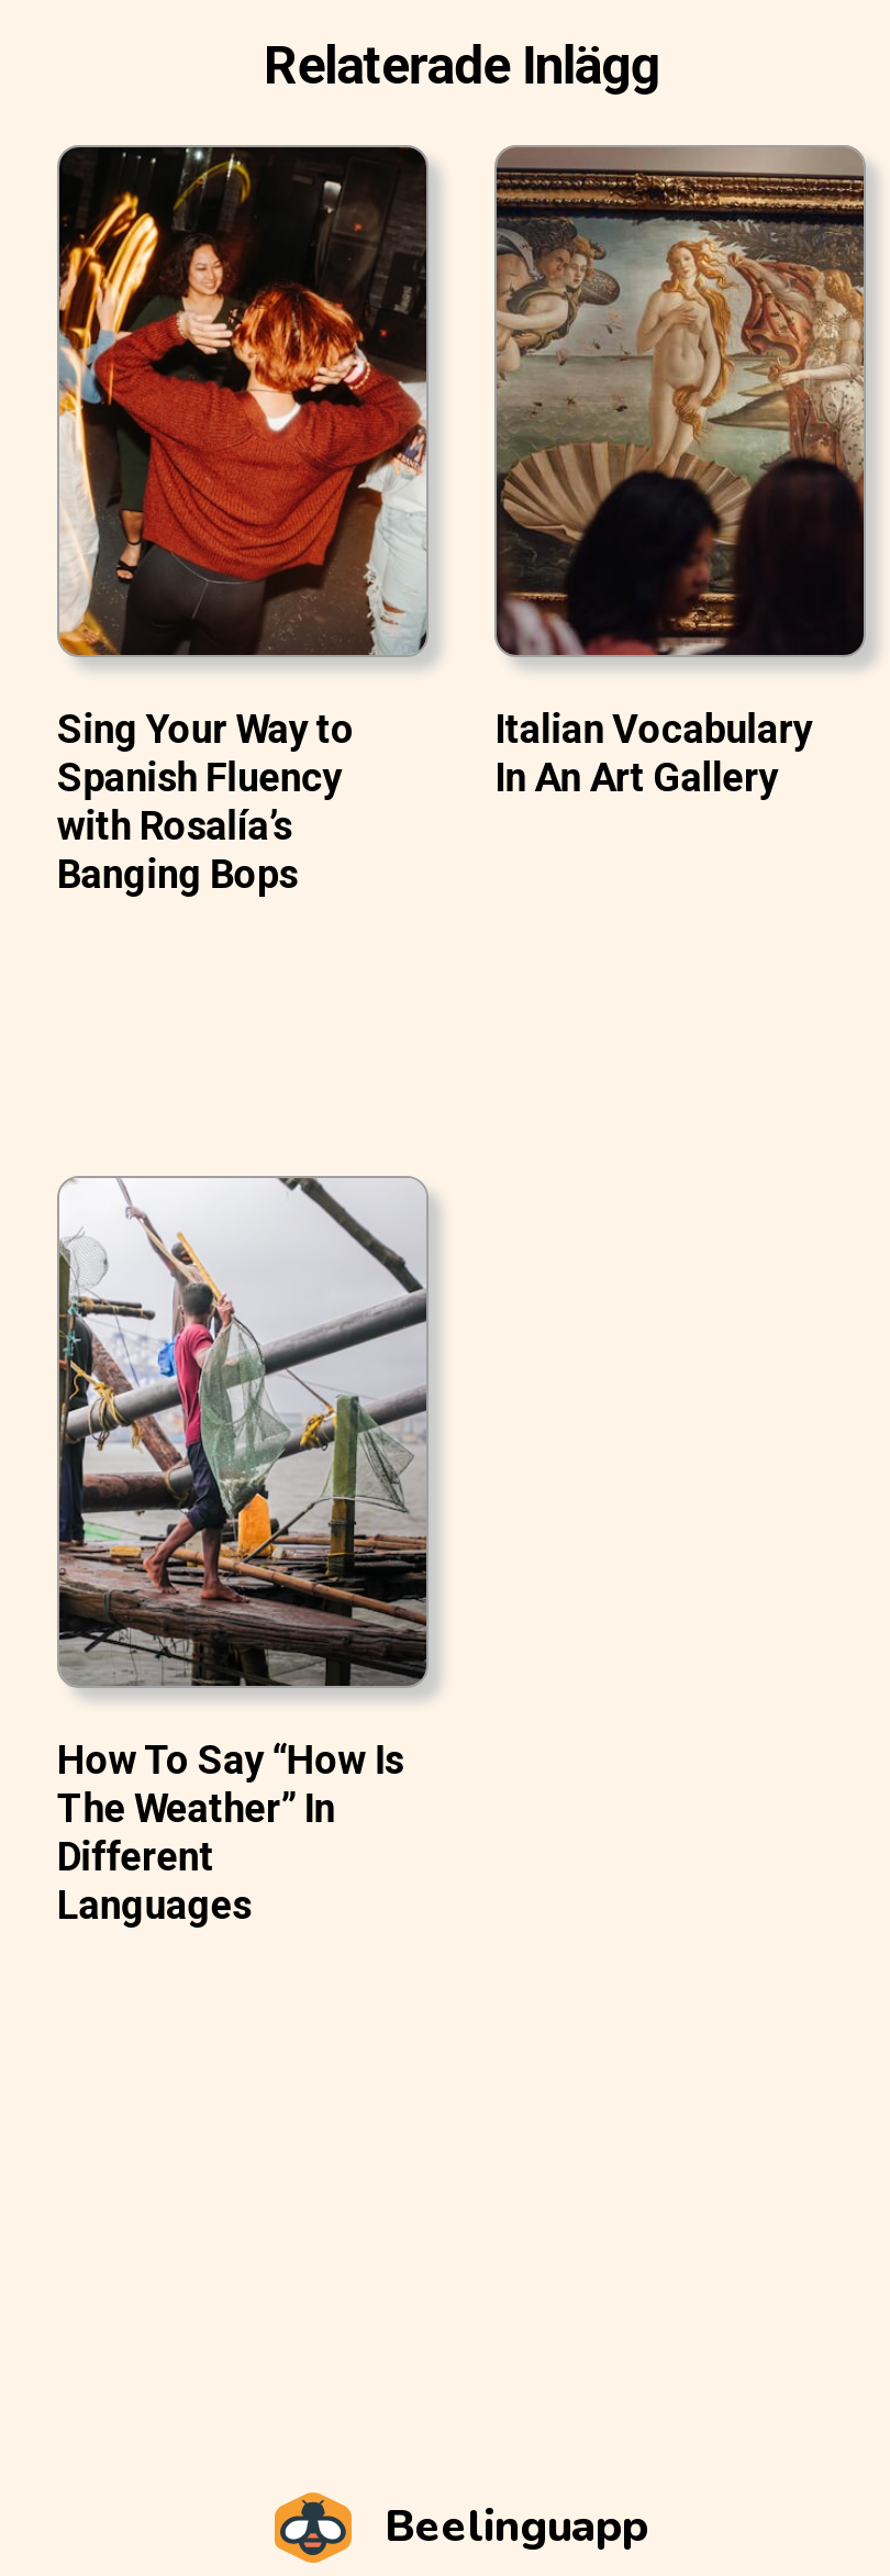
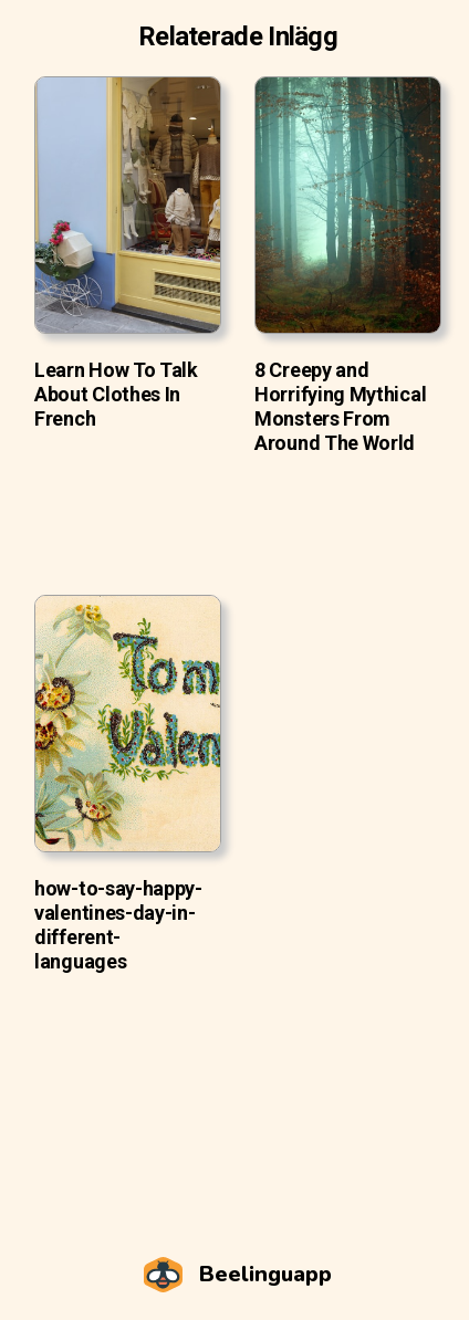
- [image]
- Sing Your Way to
- Spanish Fluency
- with Rosalía’s
- Banging Bops
+ [image]
+ Learn How To Talk
+ About Clothes In
+ French

- [image]
- Italian Vocabulary
- In An Art Gallery
+ [image]
+ 8 Creepy and
+ Horrifying Mythical
+ Monsters From
+ Around The World

- [image]
- How To Say “How Is
- The Weather” In
- Different
- Languages
+ [image]
+ how-to-say-happy-
+ valentines-day-in-
+ different-
+ languages
